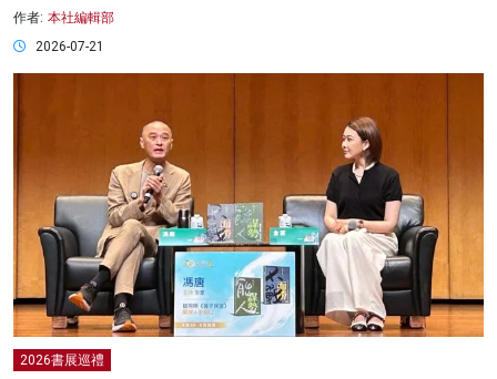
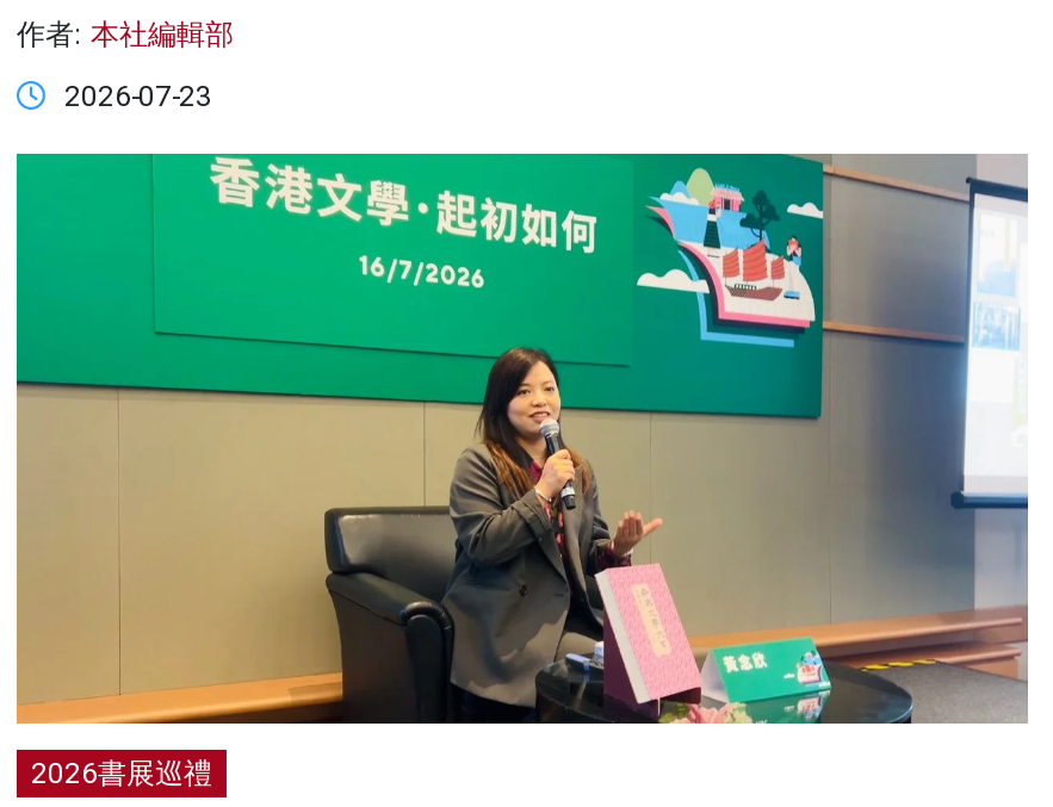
- 2026-07-21
+ 2026-07-23

- [image]
+ [image]
